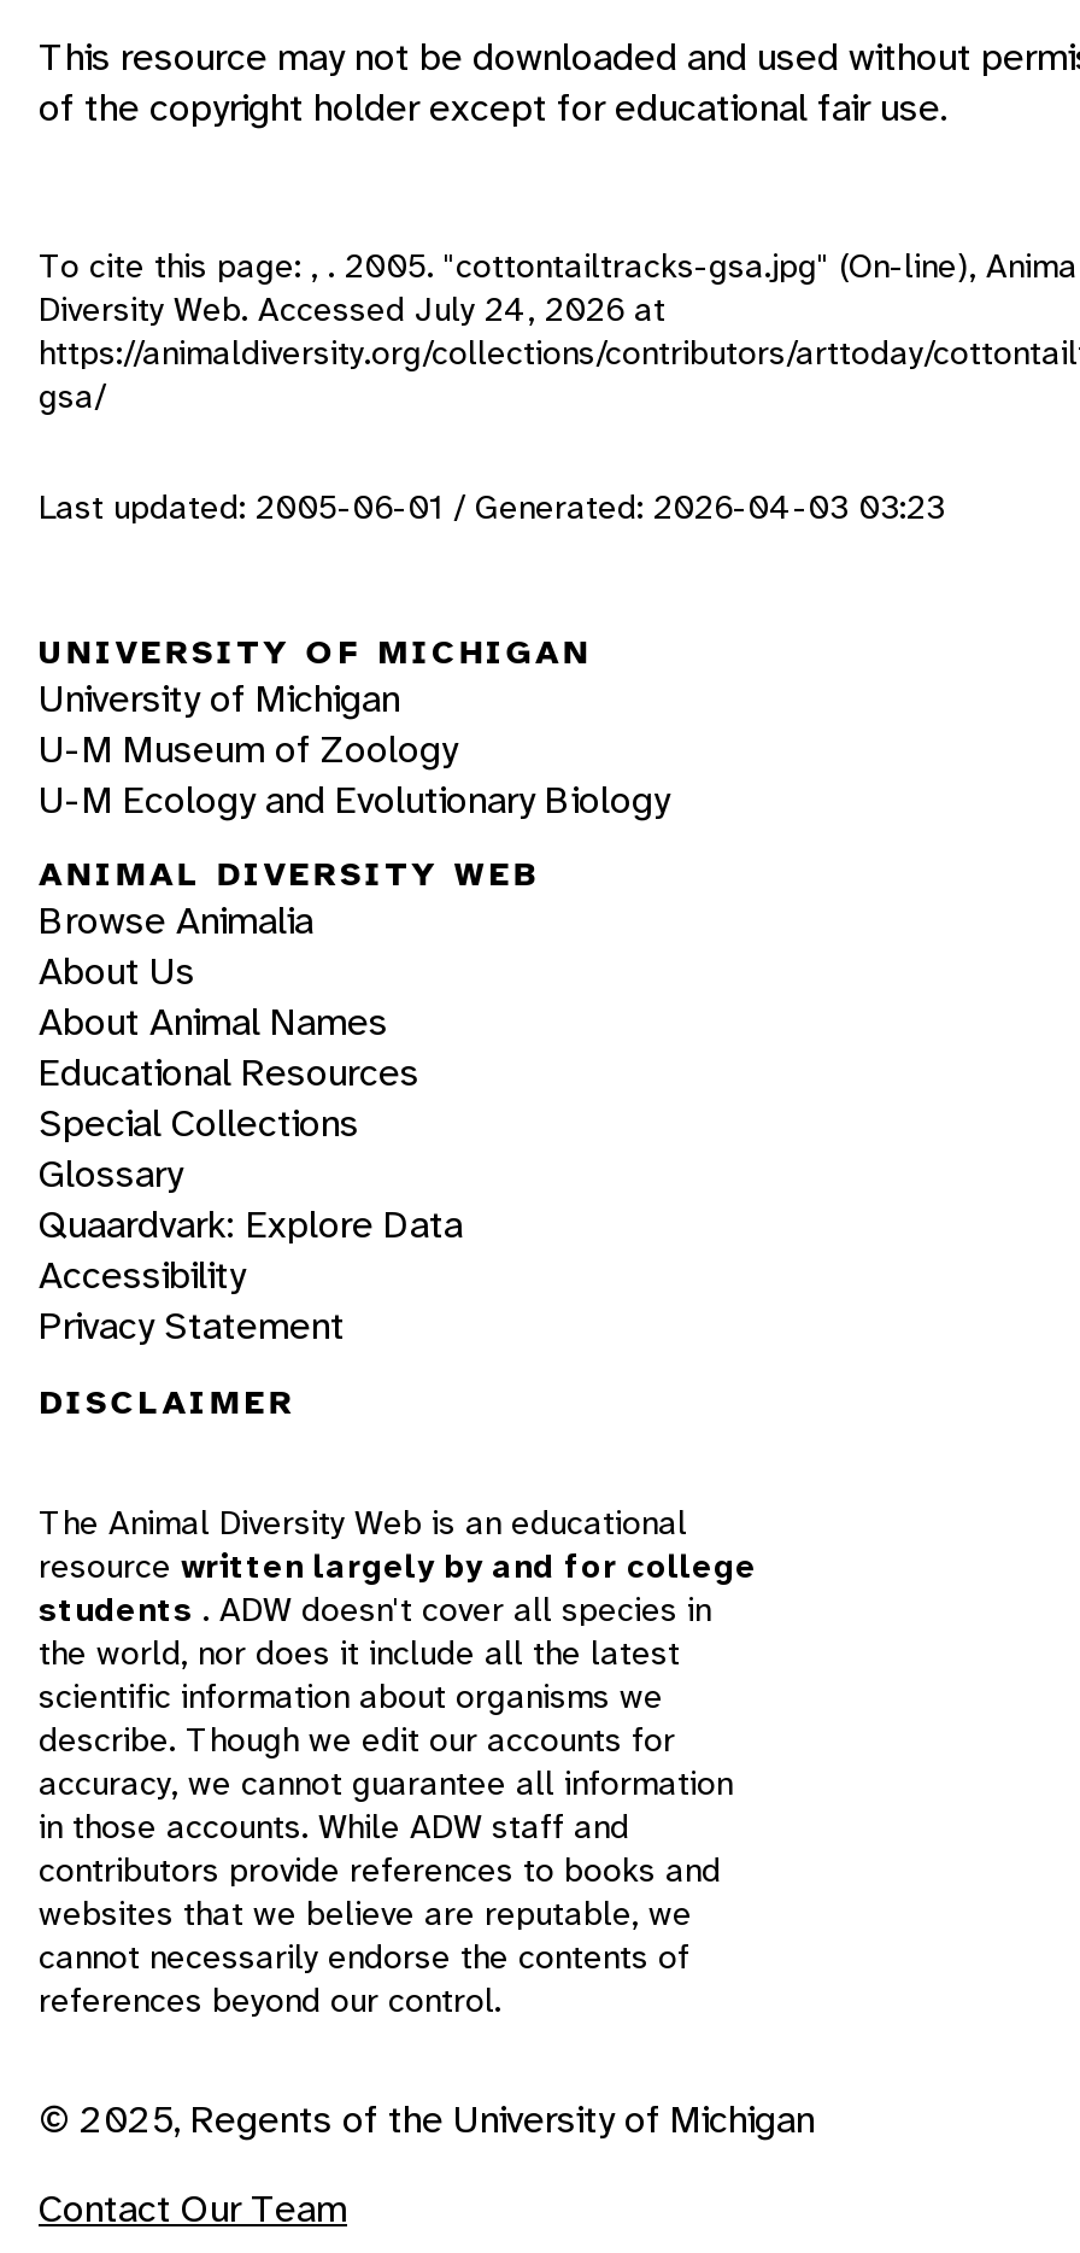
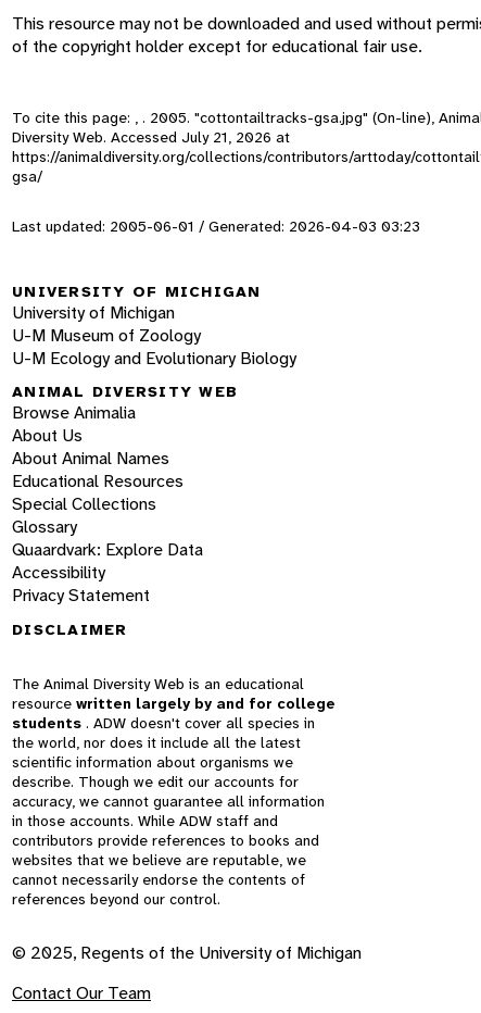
- Diversity Web. Accessed July 24, 2026 at
+ Diversity Web. Accessed July 21, 2026 at
